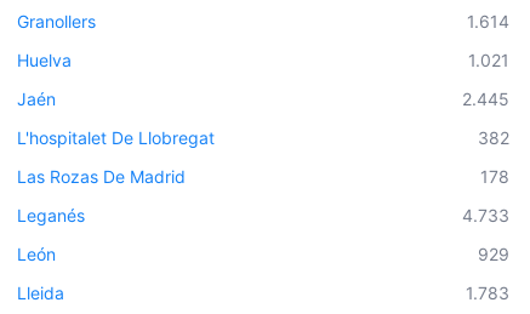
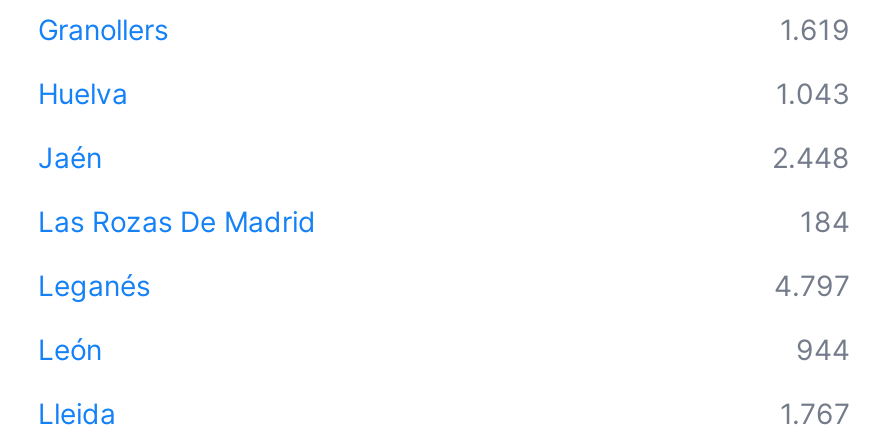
- 1.614
+ 1.619

- 1.021
+ 1.043

- 2.445
- L'hospitalet De Llobregat
- 382
+ 2.448

- 178
+ 184

- 4.733
+ 4.797

- 929
+ 944

- 1.783
+ 1.767
